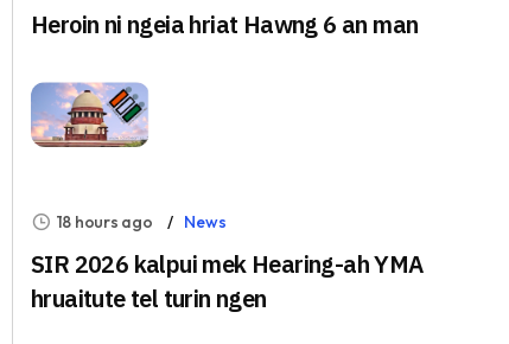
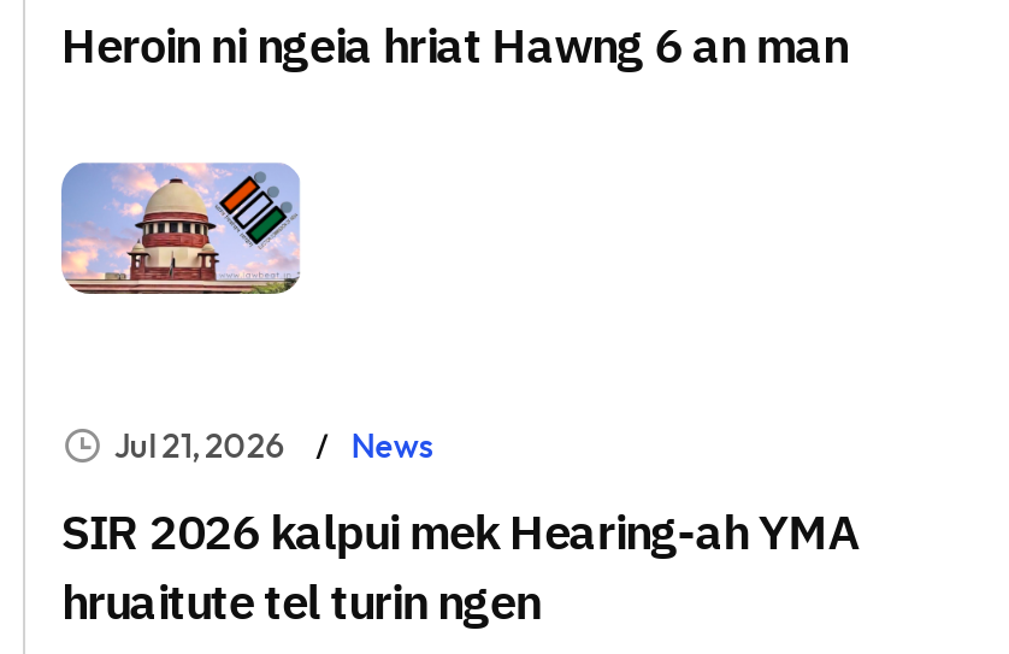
- 18 hours ago News
+ Jul 21, 2026 News
